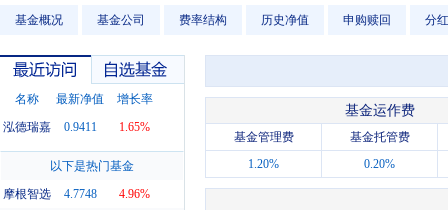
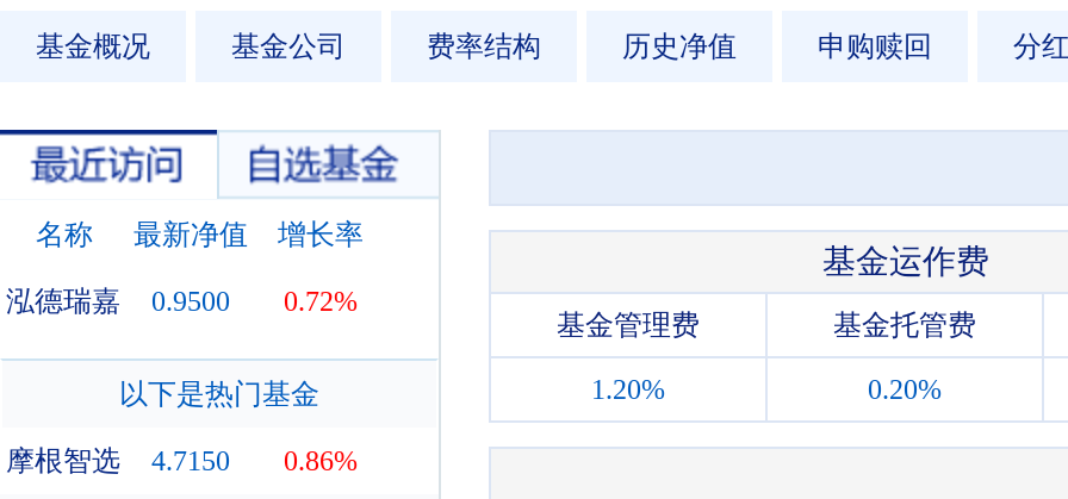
- 0.9411
+ 0.9500

- 1.65%
+ 0.72%

- 4.7748
+ 4.7150

- 4.96%
+ 0.86%
